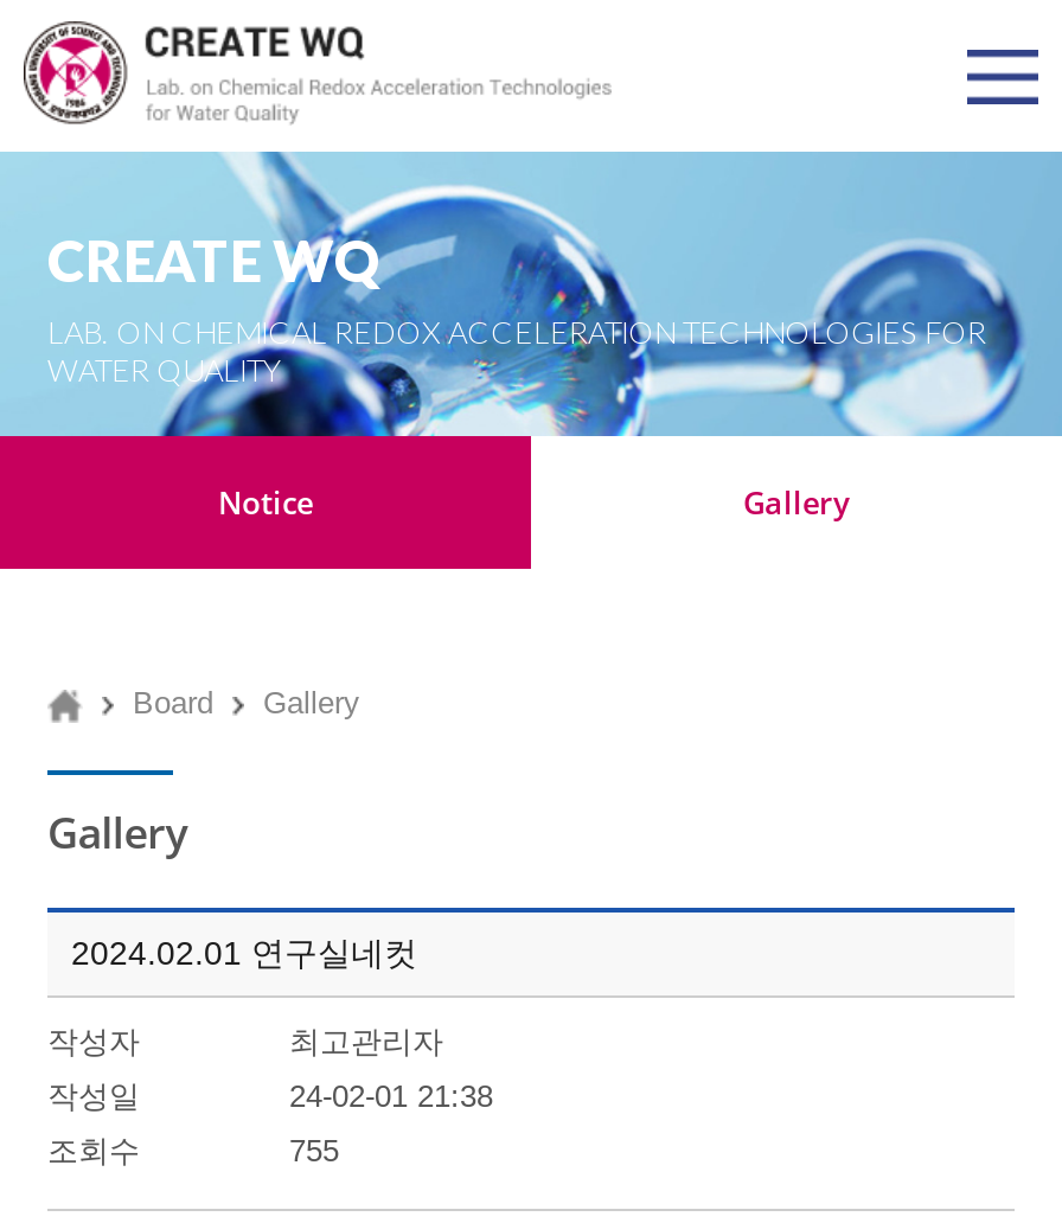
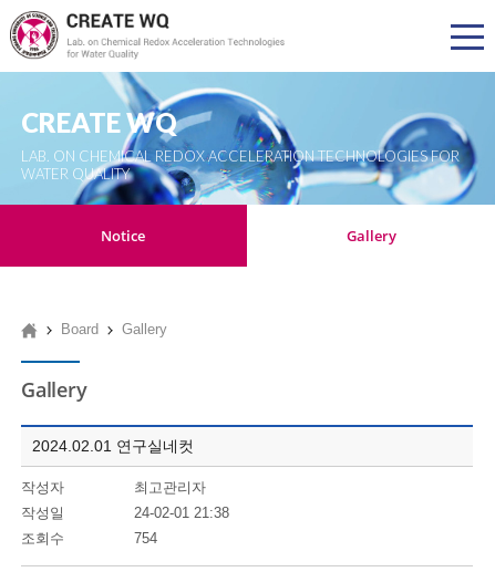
- 755
+ 754
